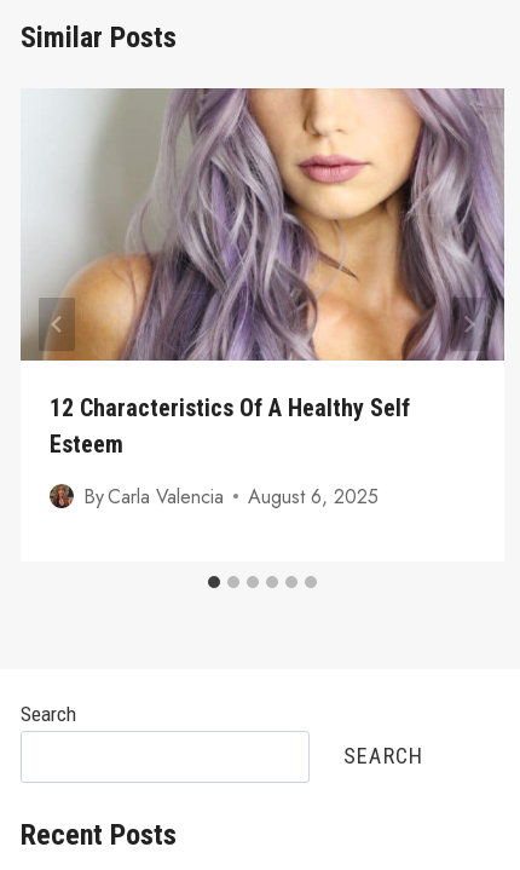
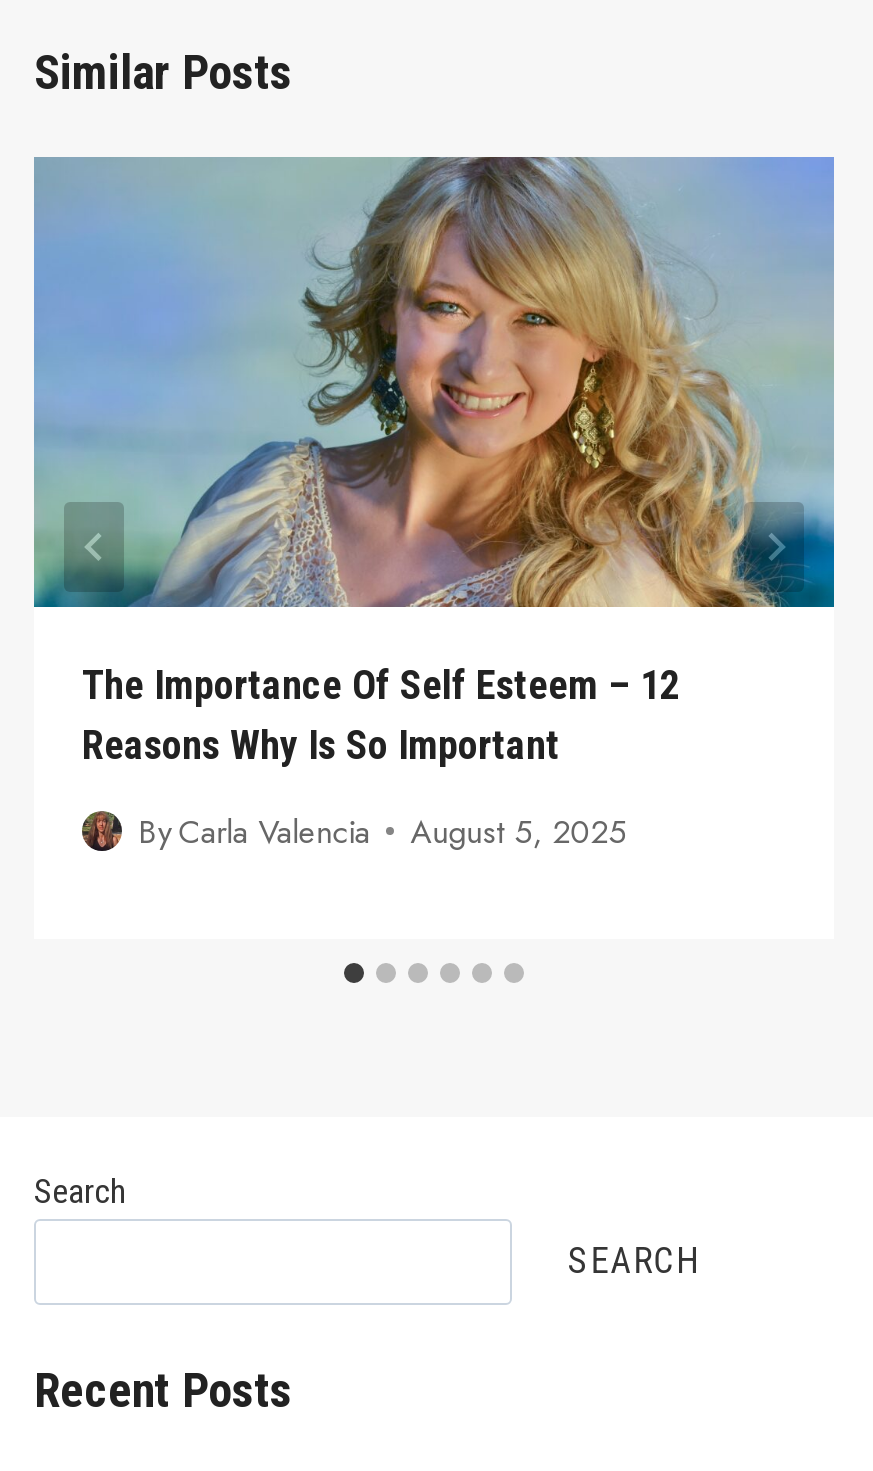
- [image]
- 12 Characteristics Of A Healthy Self
- Esteem
+ [image]
+ The Importance Of Self Esteem – 12
+ Reasons Why Is So Important

- By Carla Valencia August 6, 2025
+ By Carla Valencia August 5, 2025
